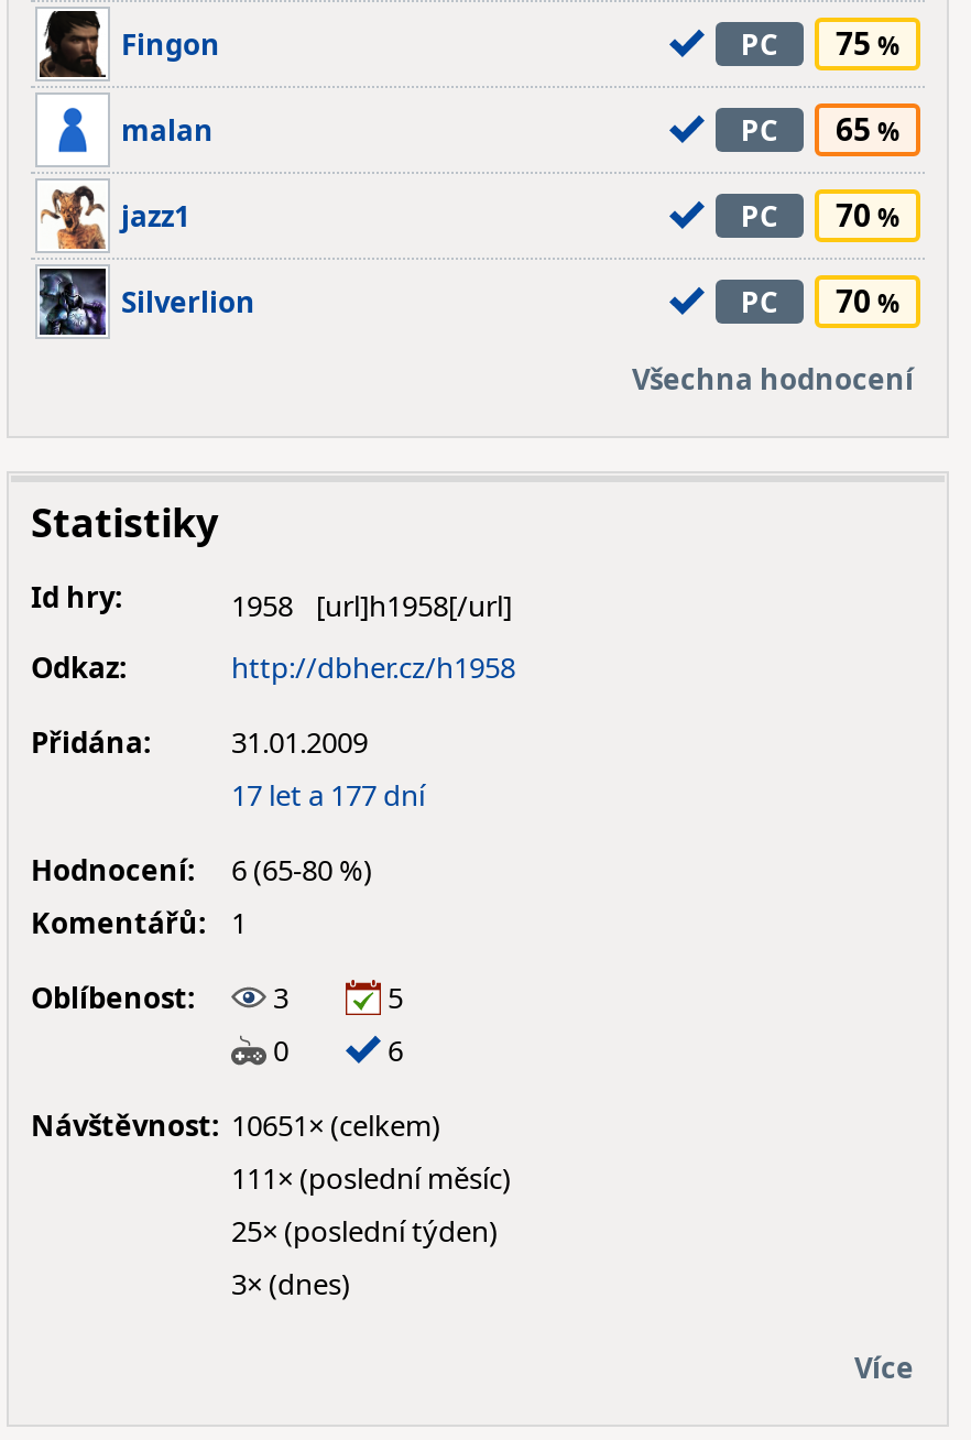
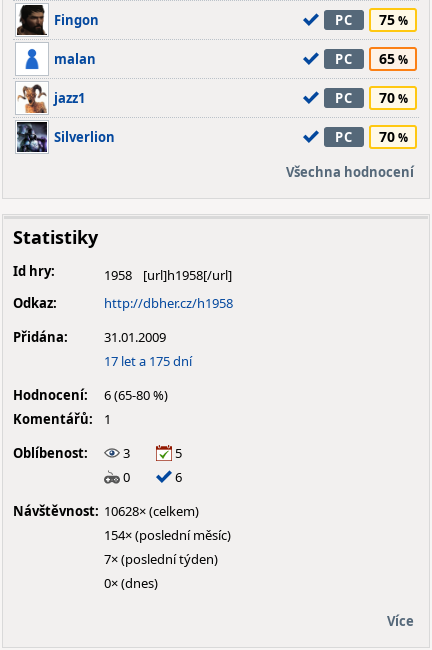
- 17 let a 177 dní
+ 17 let a 175 dní

- Návštěvnost: 10651× (celkem)
+ Návštěvnost: 10628× (celkem)

- 111× (poslední měsíc)
+ 154× (poslední měsíc)

- 25× (poslední týden)
+ 7× (poslední týden)

- 3× (dnes)
+ 0× (dnes)
